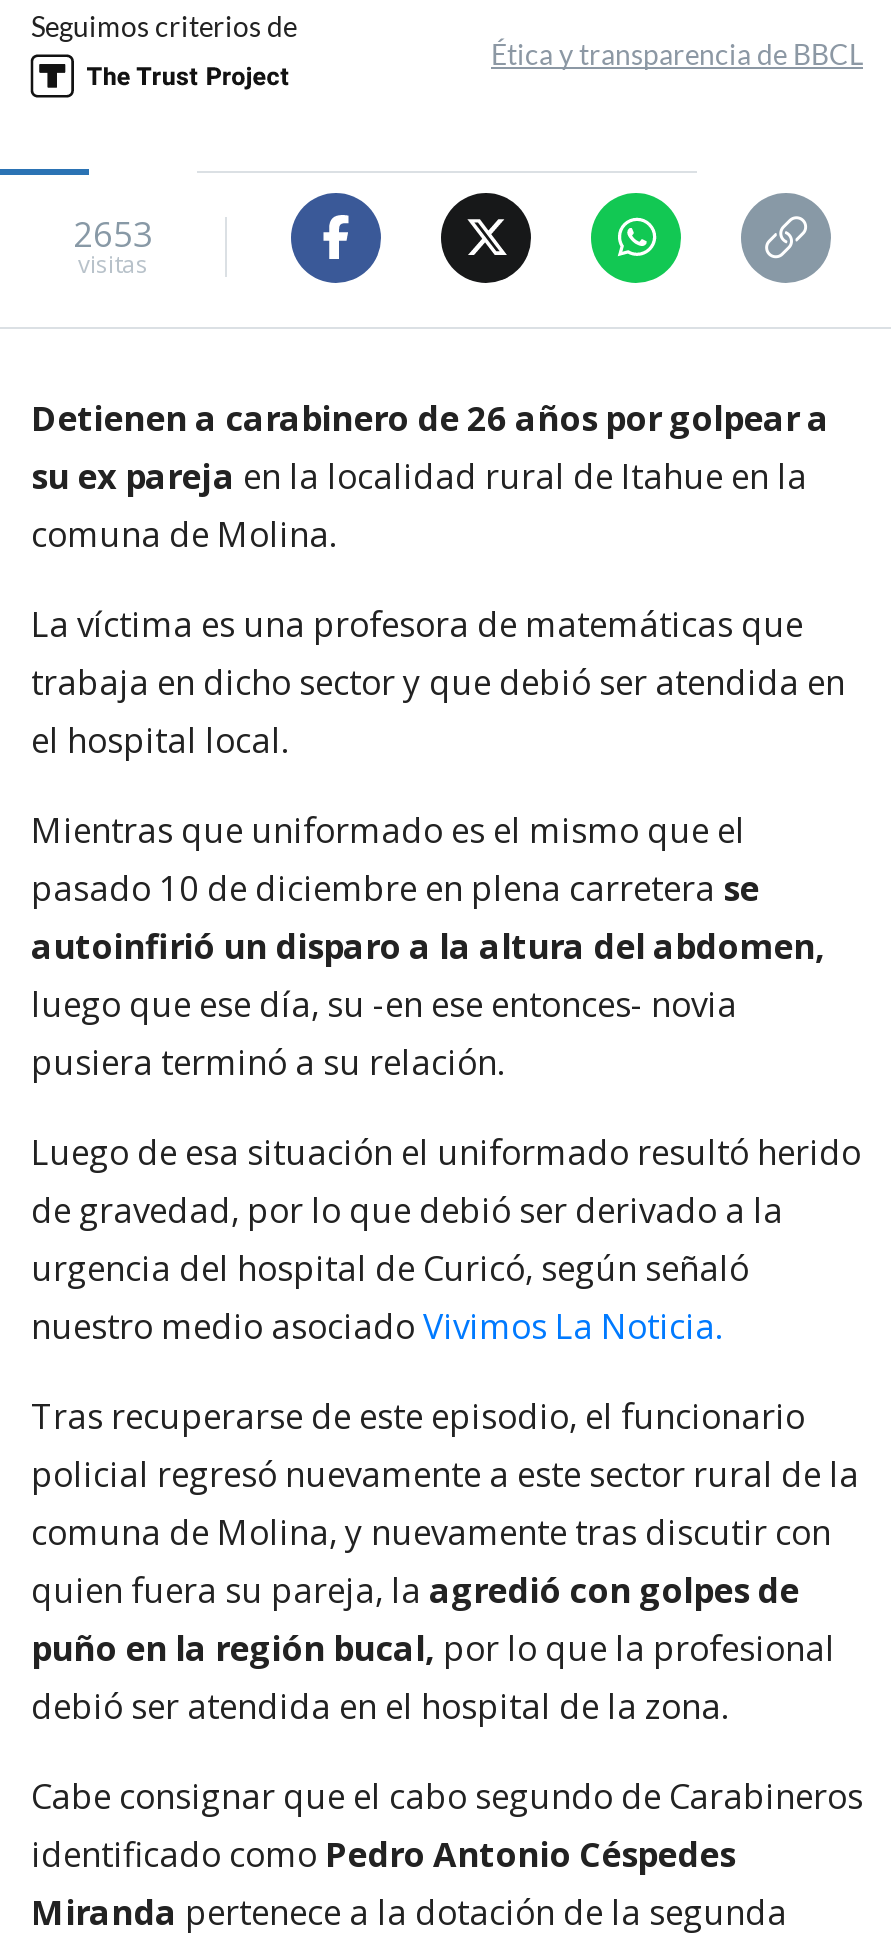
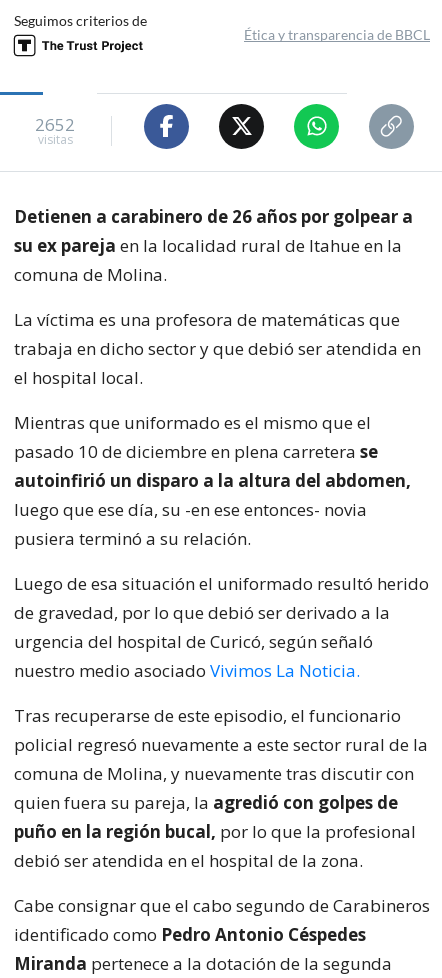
- 2653
+ 2652
